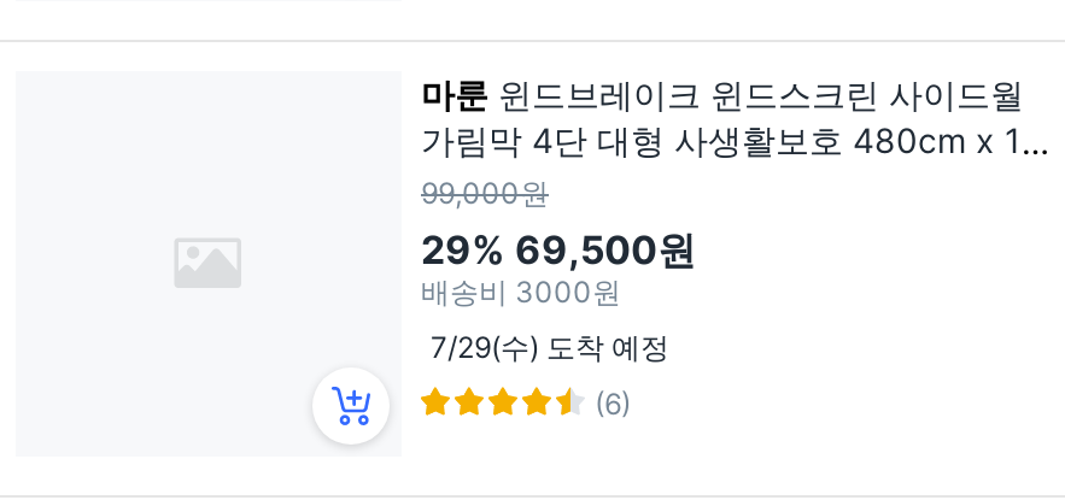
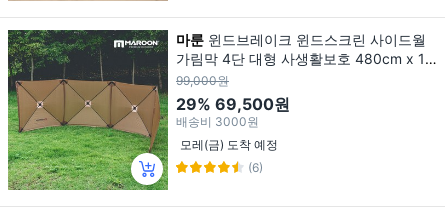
+ [image]

- 7/29(수) 도착 예정
+ 모레(금) 도착 예정
